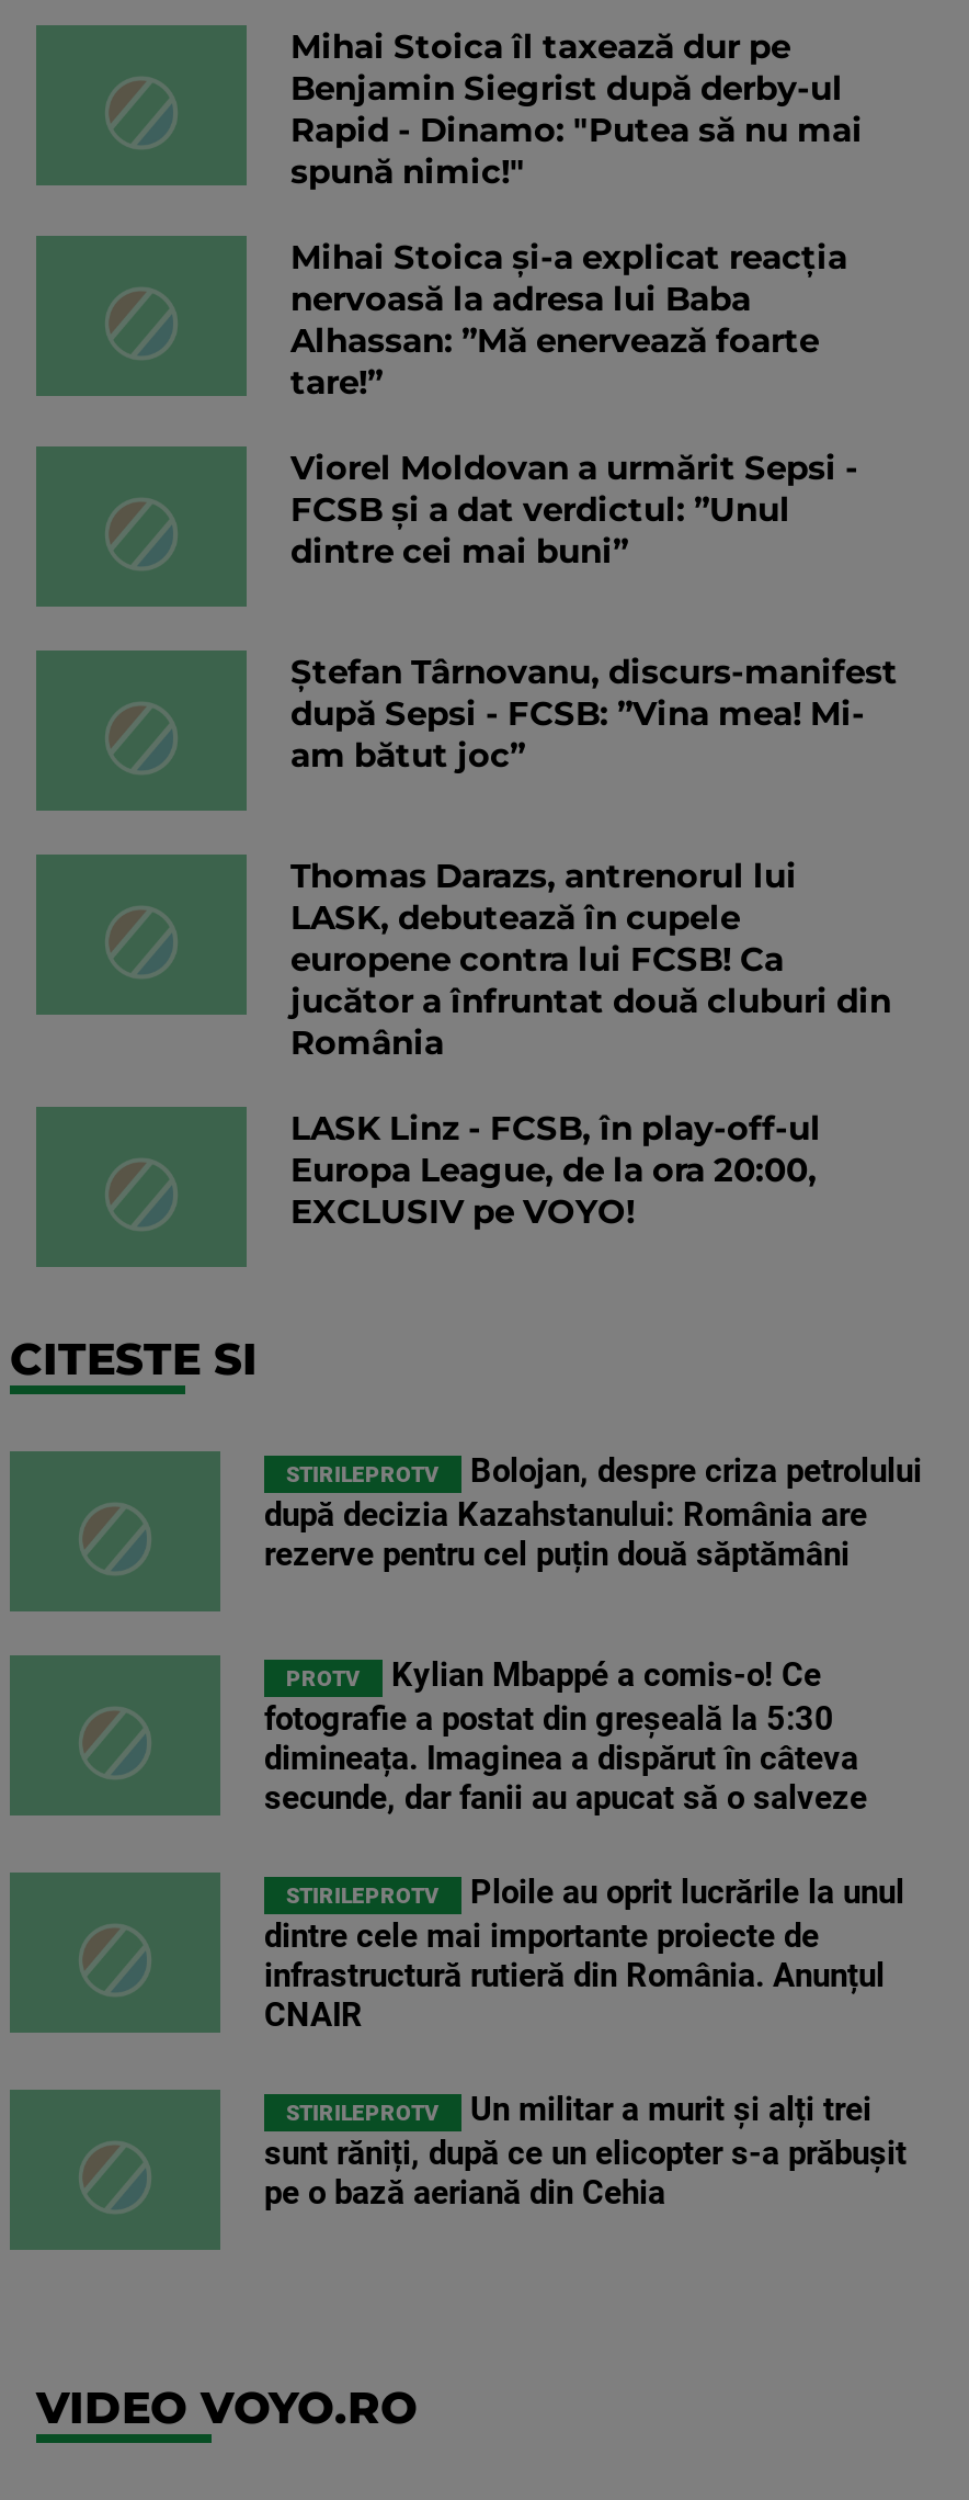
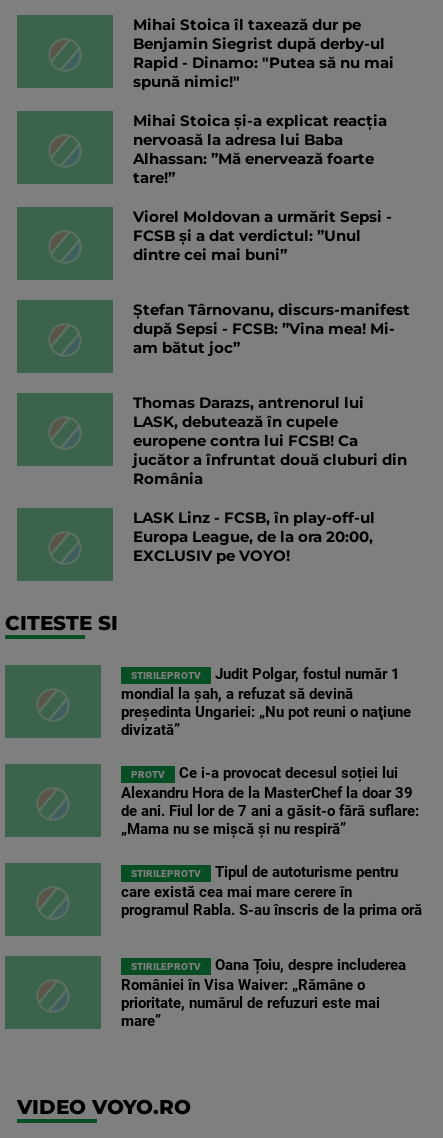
- Bolojan, despre criza petrolului
- după decizia Kazahstanului: România are
- rezerve pentru cel puțin două săptămâni
+ Judit Polgar, fostul număr 1
+ mondial la şah, a refuzat să devină
+ preşedinta Ungariei: „Nu pot reuni o naţiune
+ divizată”

- Kylian Mbappé a comis-o! Ce
- fotografie a postat din greșeală la 5:30
- dimineața. Imaginea a dispărut în câteva
- secunde, dar fanii au apucat să o salveze
+ Ce i-a provocat decesul soției lui
+ Alexandru Hora de la MasterChef la doar 39
+ de ani. Fiul lor de 7 ani a găsit-o fără suflare:
+ „Mama nu se mișcă și nu respiră”

- Ploile au oprit lucrările la unul
- dintre cele mai importante proiecte de
- infrastructură rutieră din România. Anunțul
- CNAIR
+ Tipul de autoturisme pentru
+ care există cea mai mare cerere în
+ programul Rabla. S-au înscris de la prima oră

- Un militar a murit și alți trei
- sunt răniți, după ce un elicopter s-a prăbușit
- pe o bază aeriană din Cehia
+ Oana Țoiu, despre includerea
+ României în Visa Waiver: „Rămâne o
+ prioritate, numărul de refuzuri este mai
+ mare”
